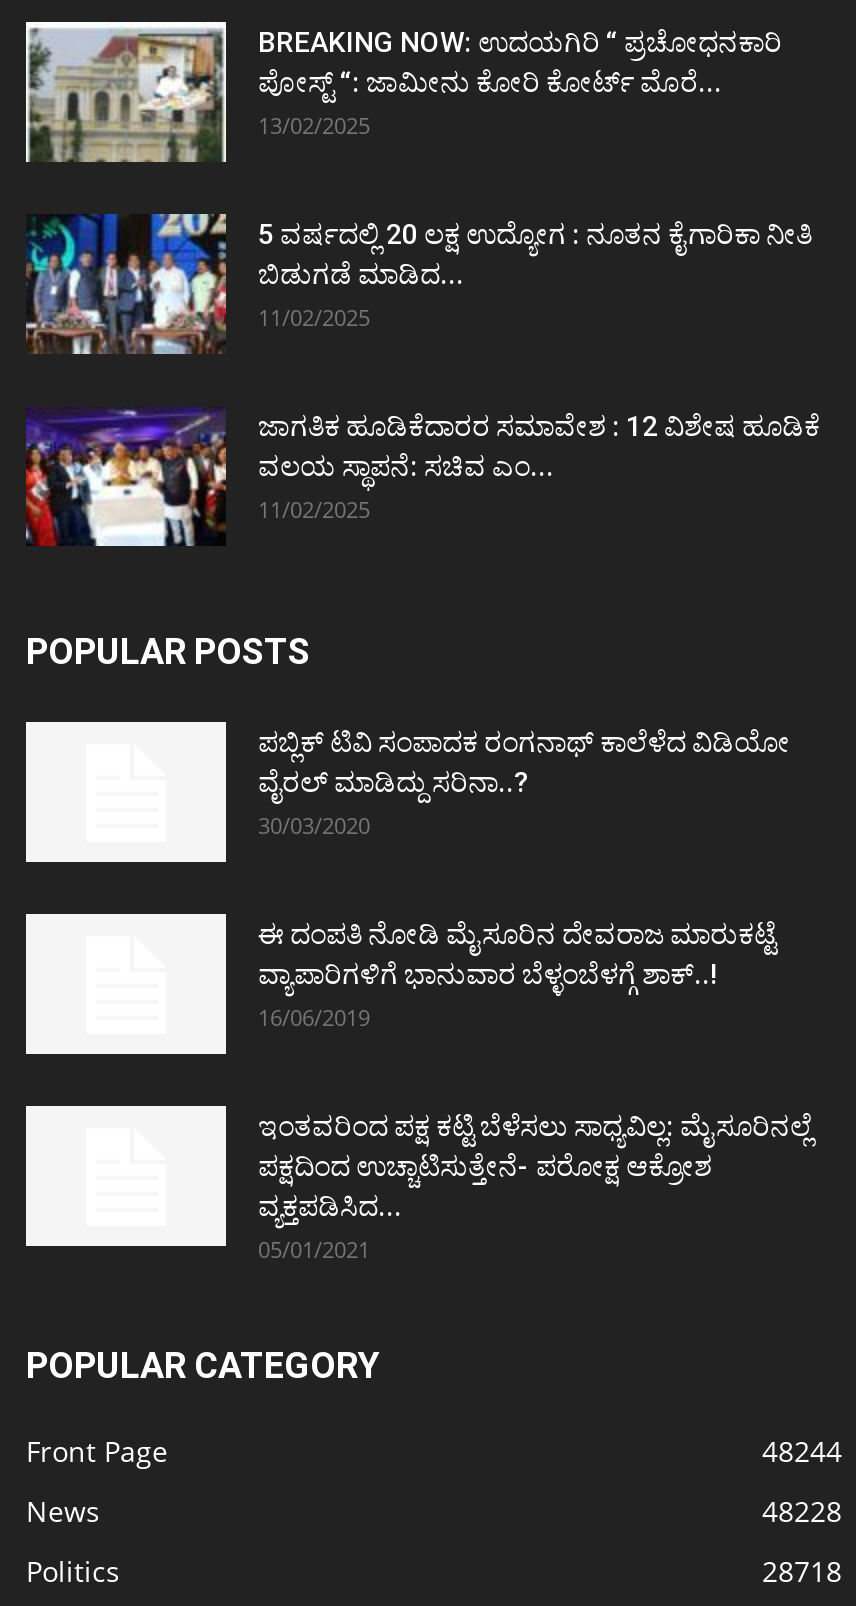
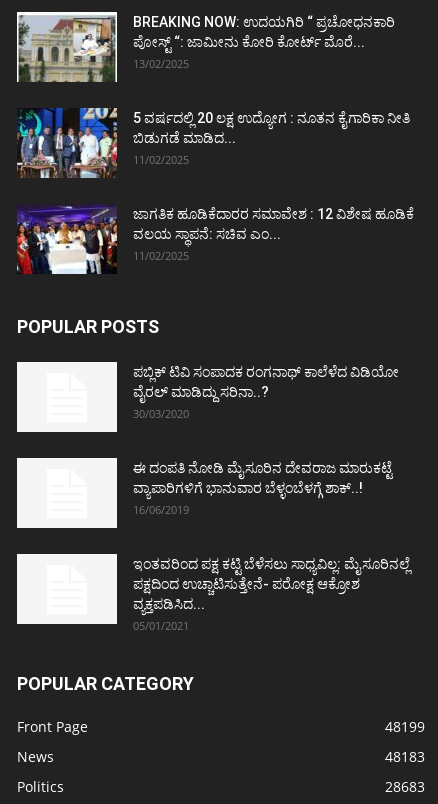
- 48244
+ 48199

- 48228
+ 48183

- 28718
+ 28683
